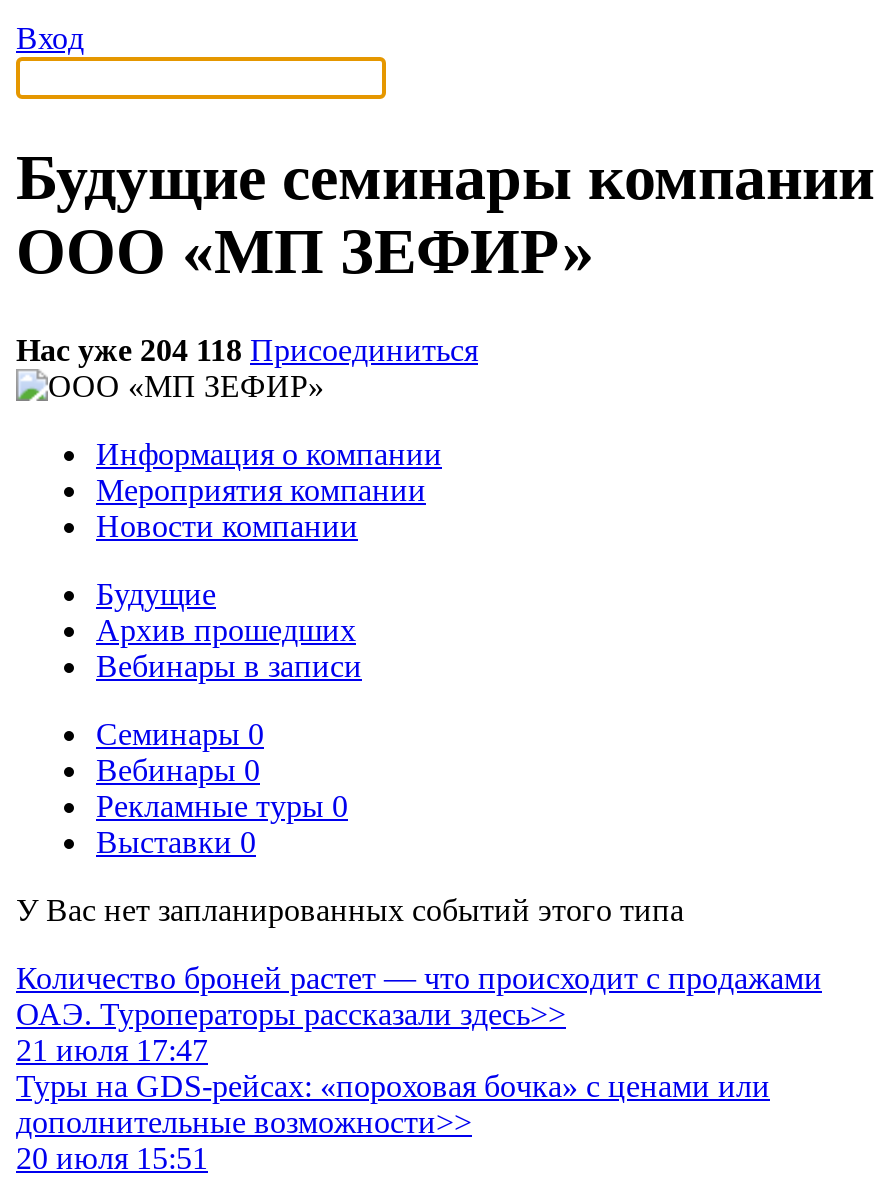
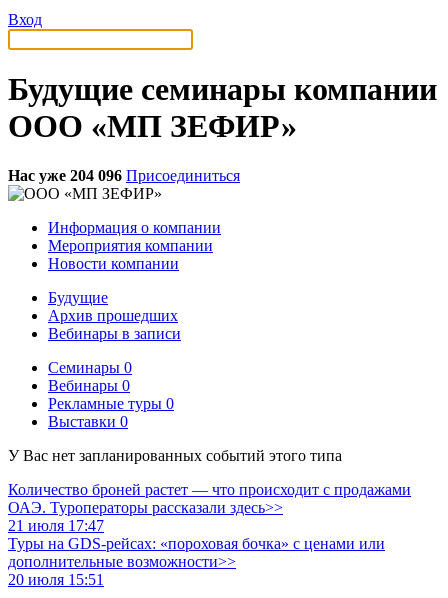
- Нас уже 204 118 Присоединиться
+ Нас уже 204 096 Присоединиться
